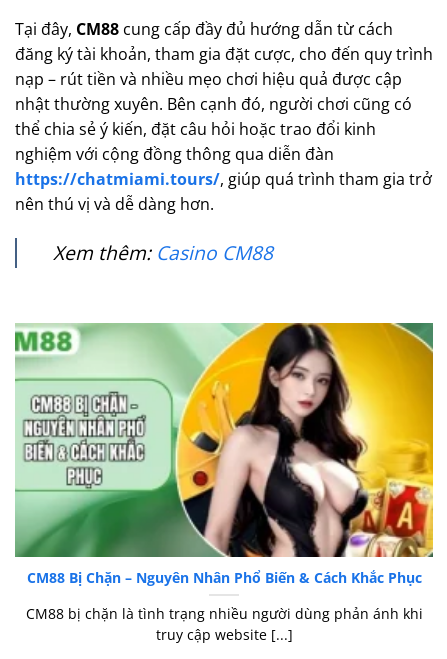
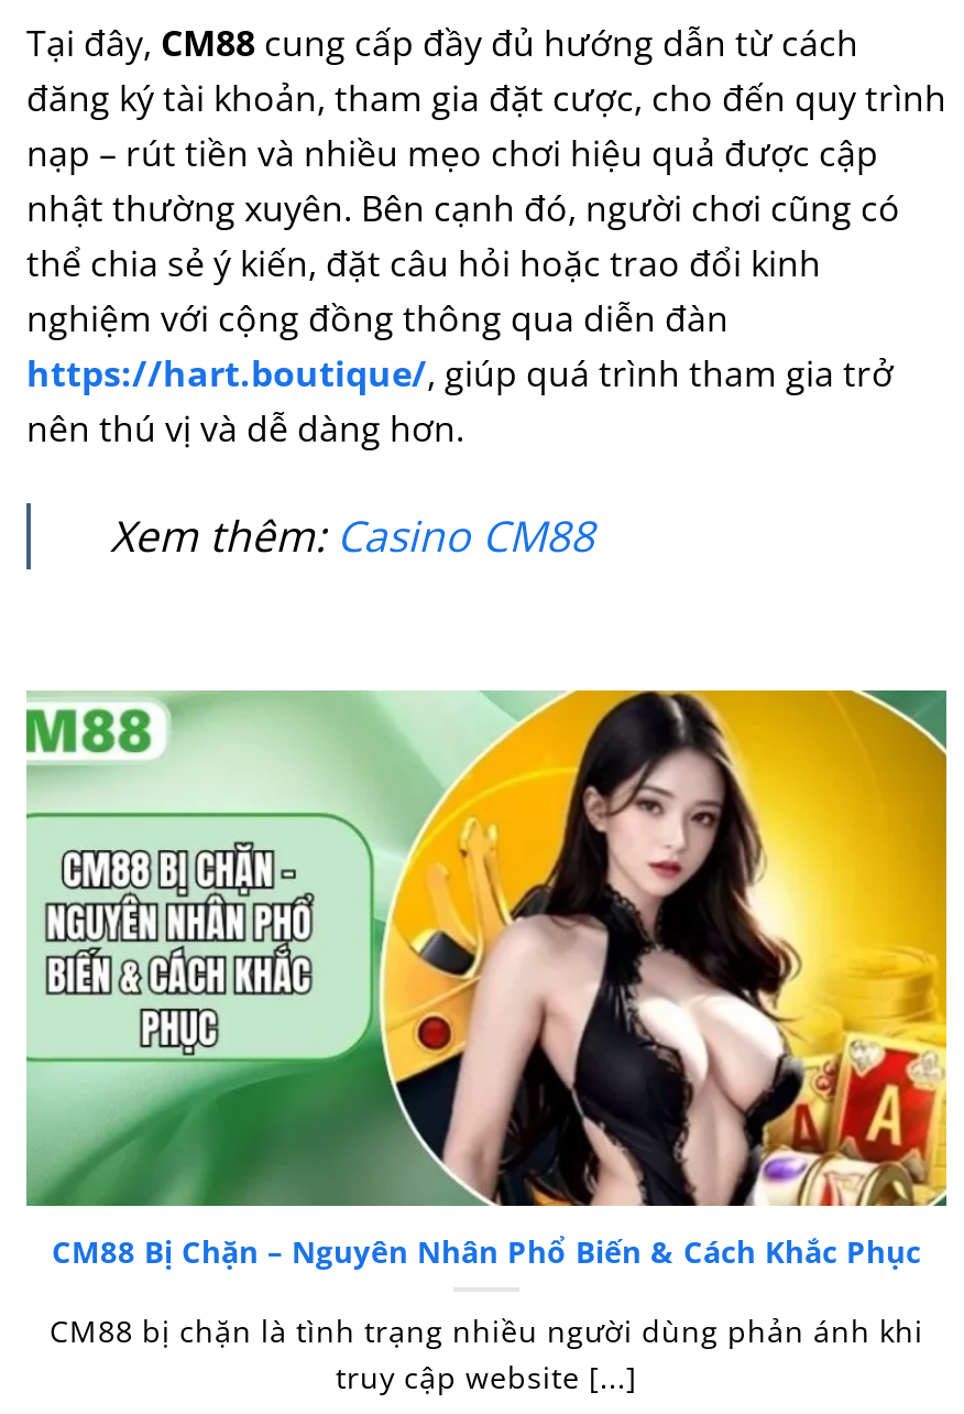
- https://chatmiami.tours/, giúp quá trình tham gia trở
+ https://hart.boutique/, giúp quá trình tham gia trở
